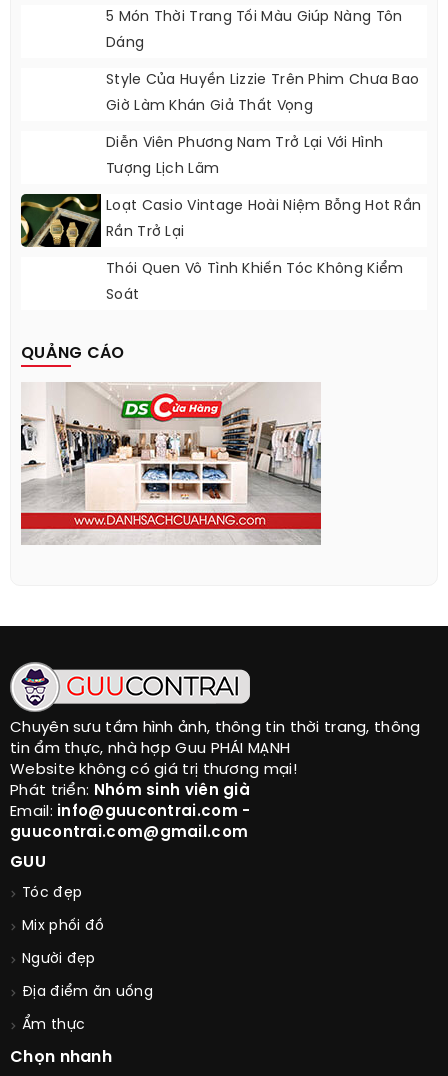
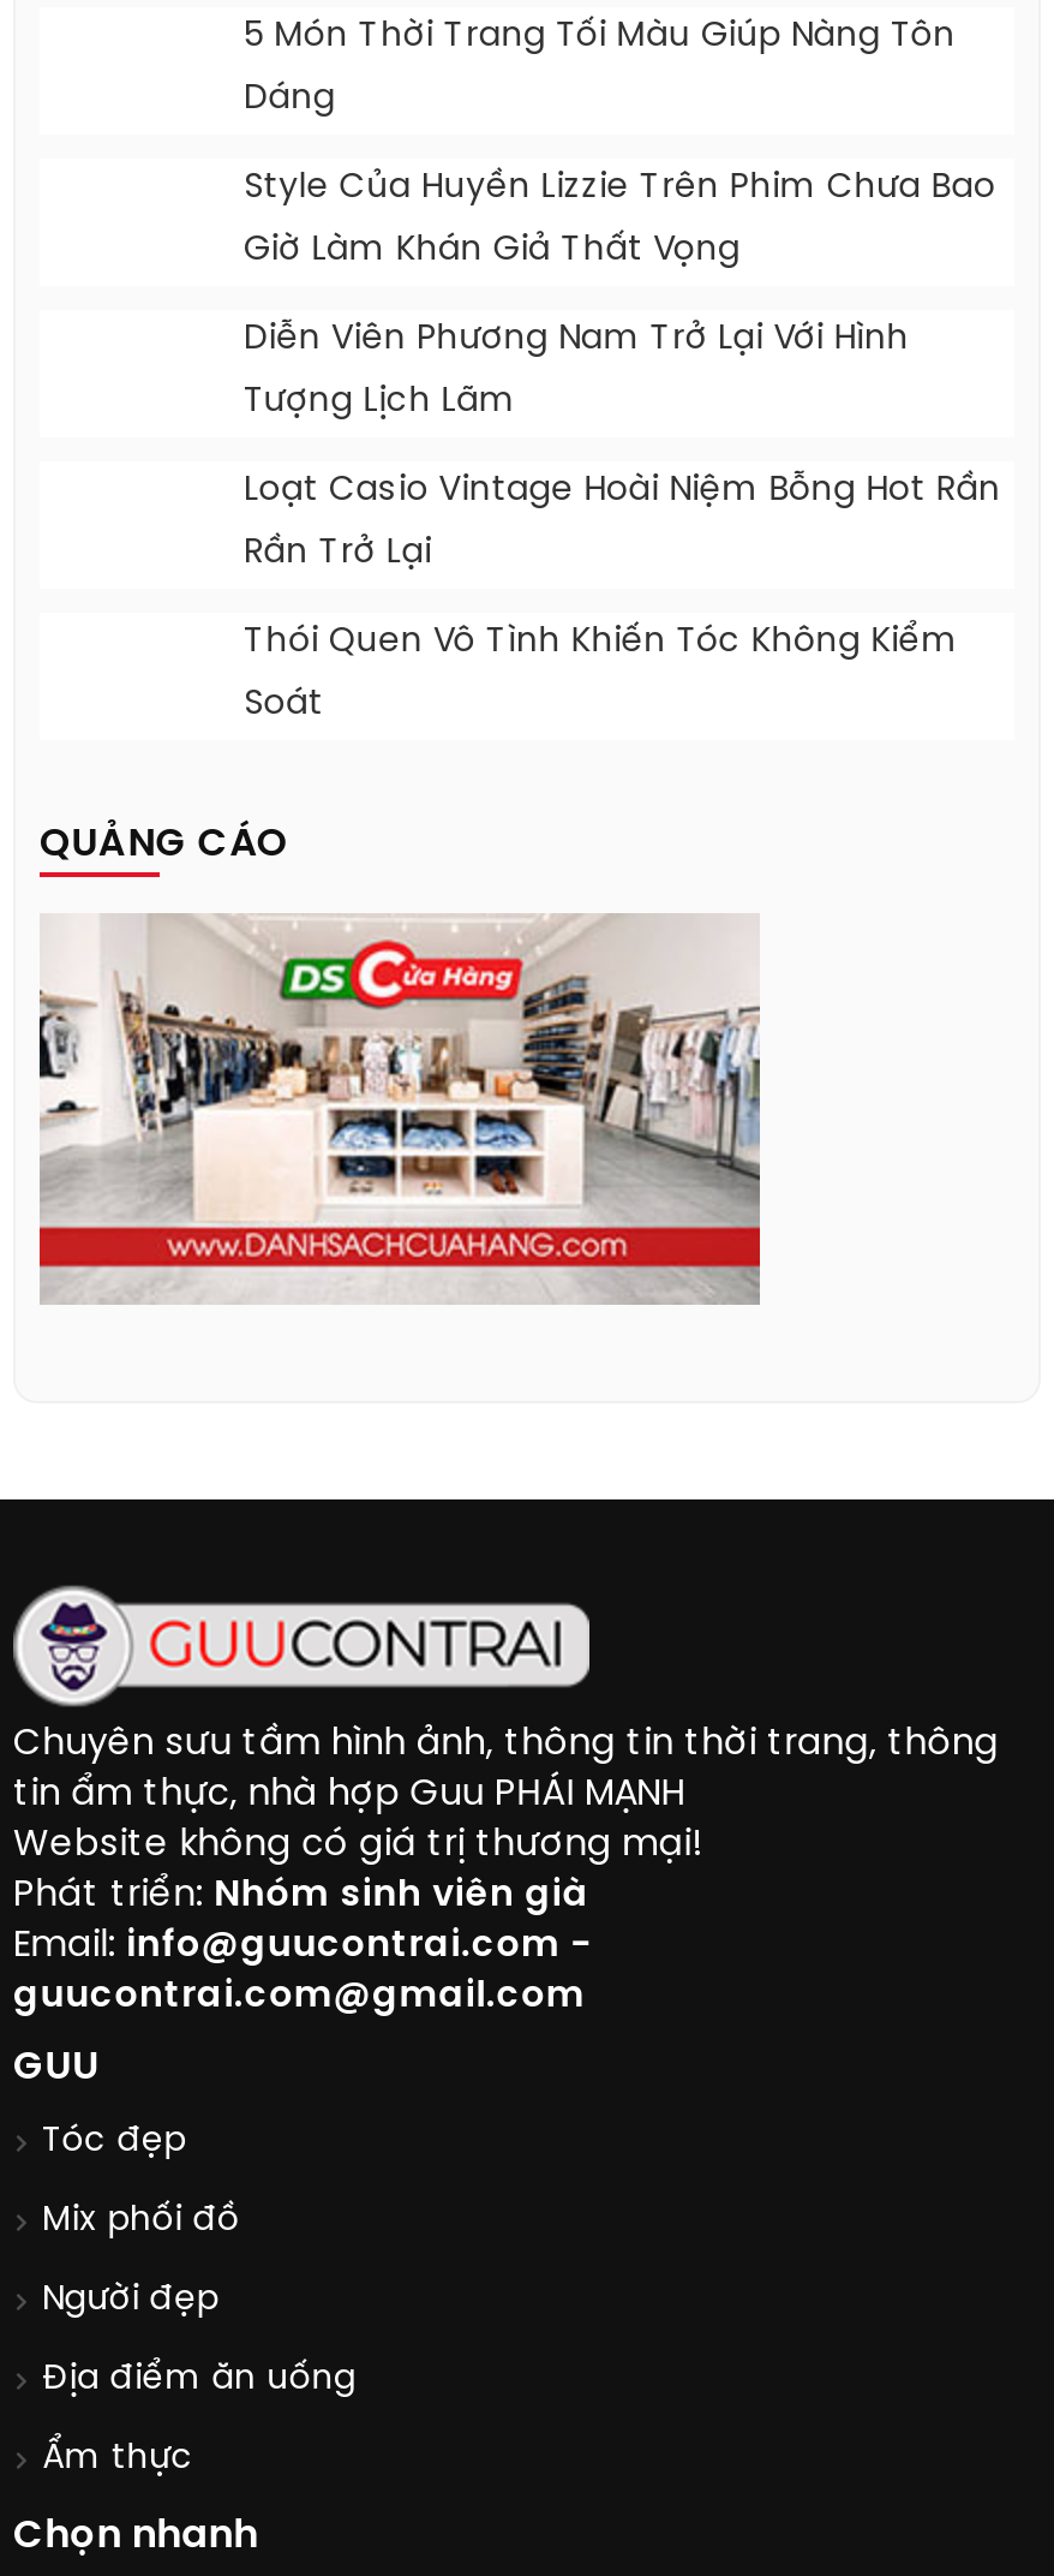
- [image]
